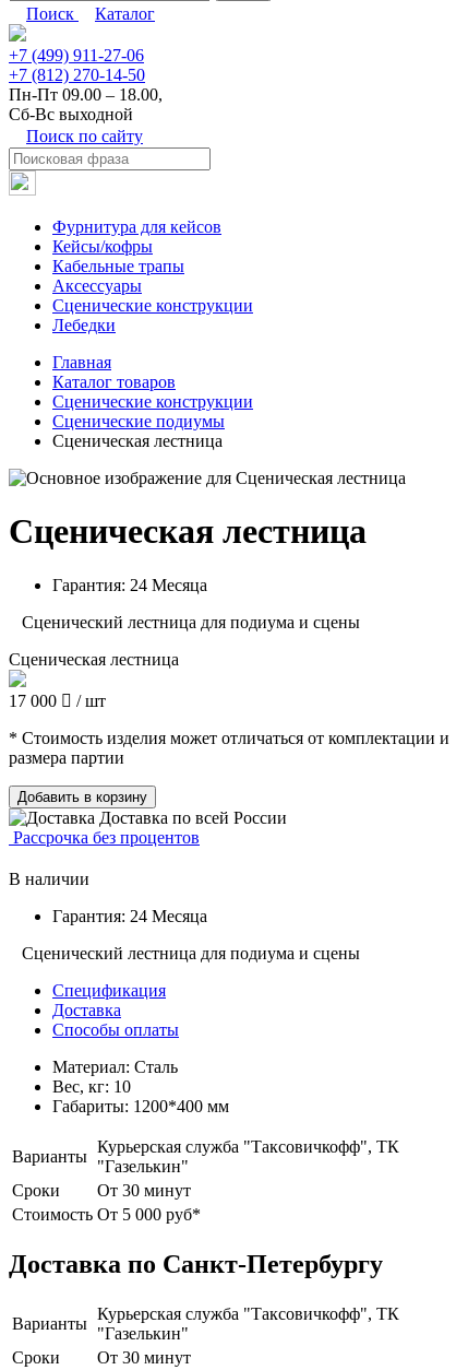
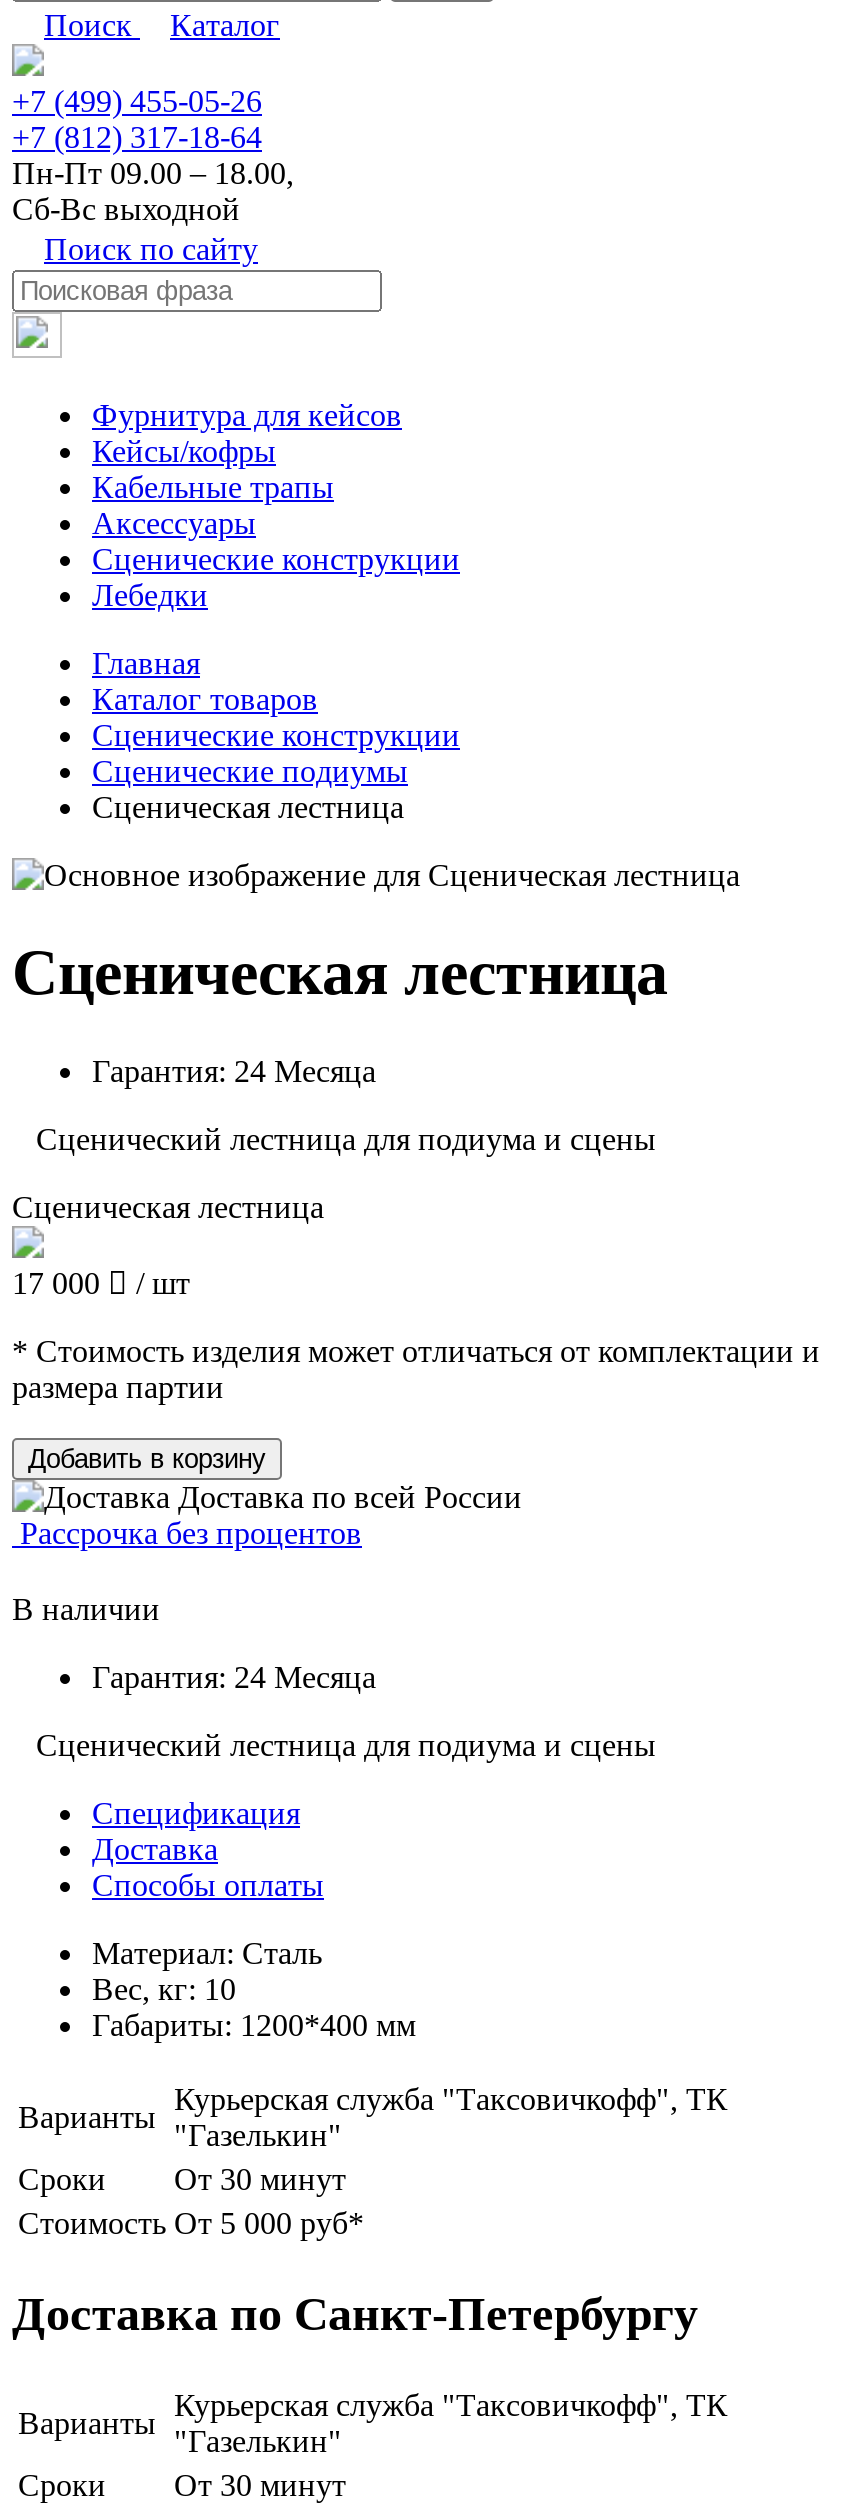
- +7 (499) 911-27-06
+ +7 (499) 455-05-26

- +7 (812) 270-14-50
+ +7 (812) 317-18-64
